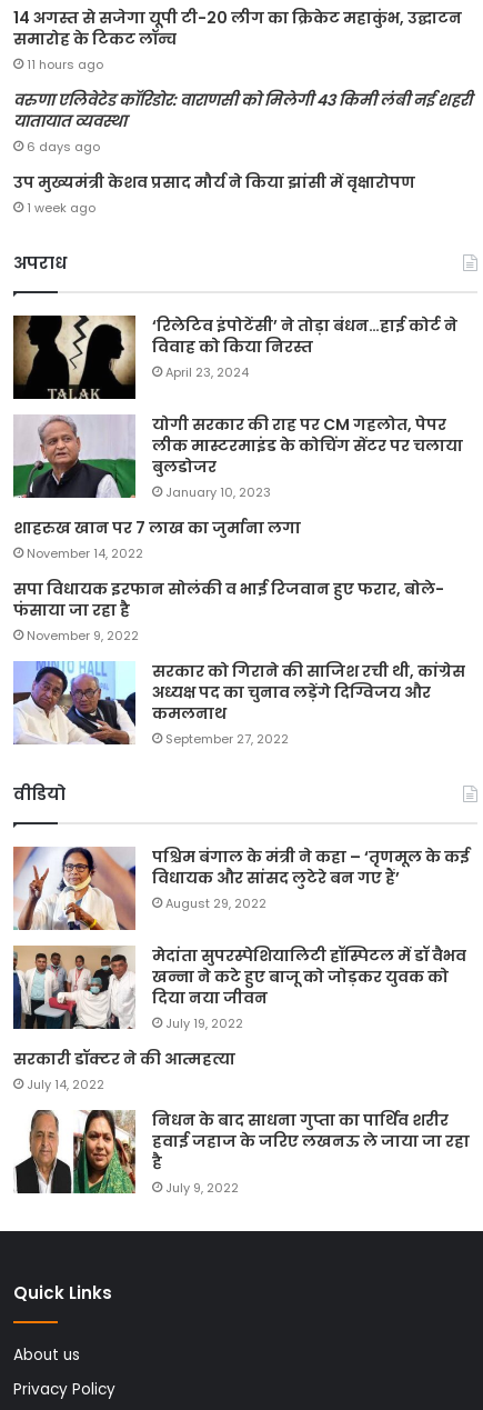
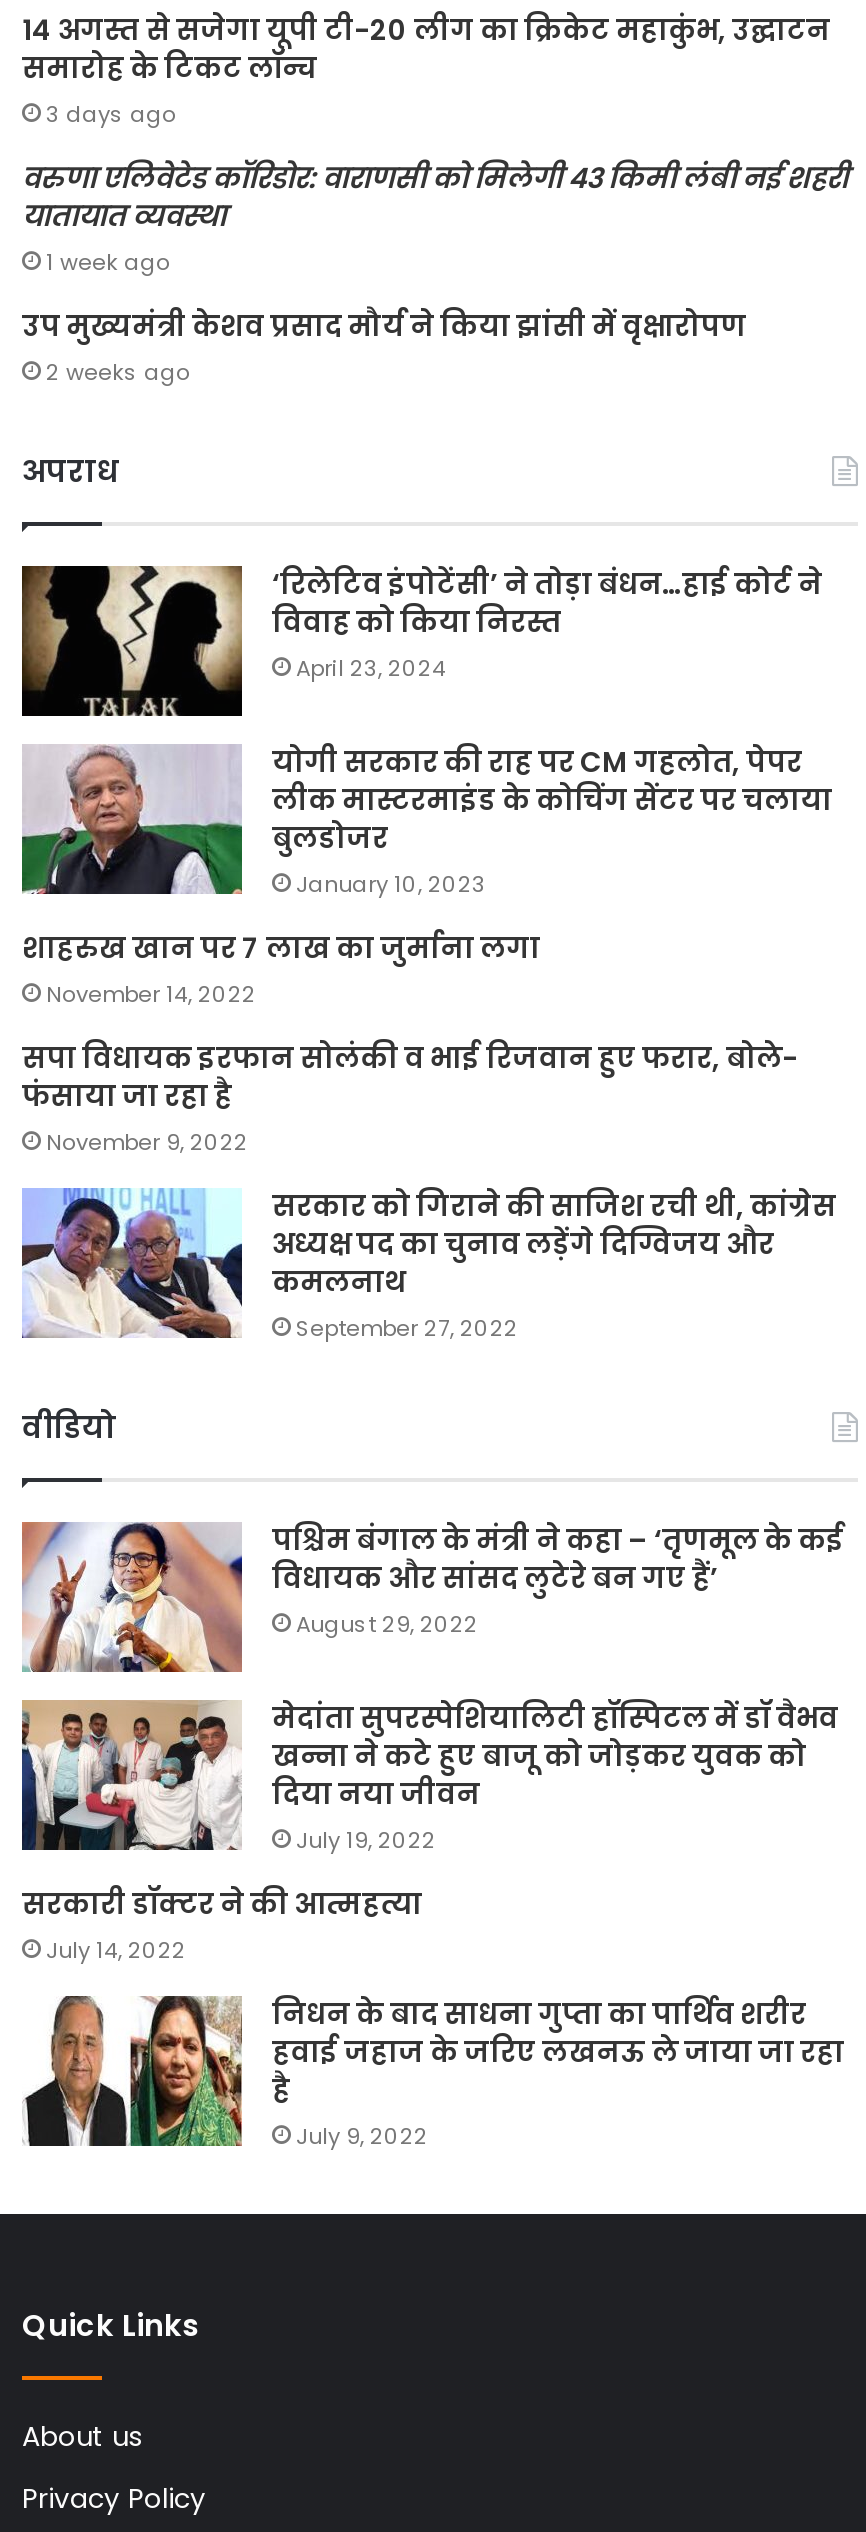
- 11 hours ago
+ 3 days ago

- 6 days ago
+ 1 week ago

- 1 week ago
+ 2 weeks ago
